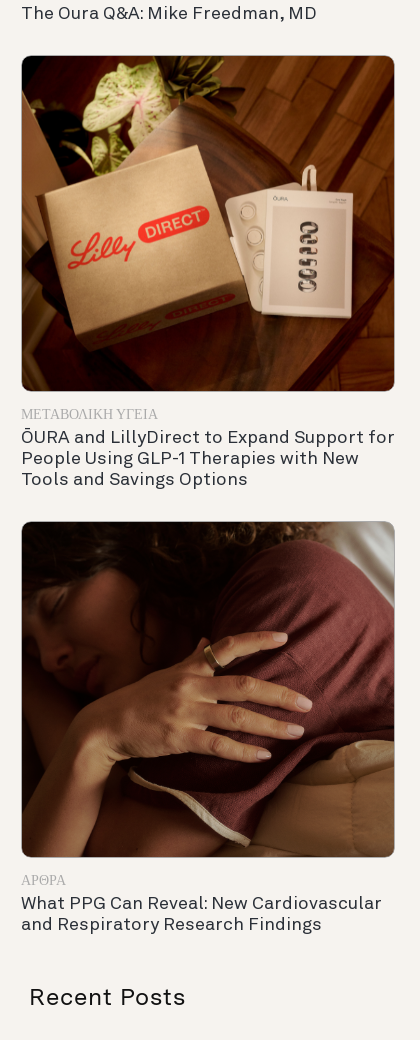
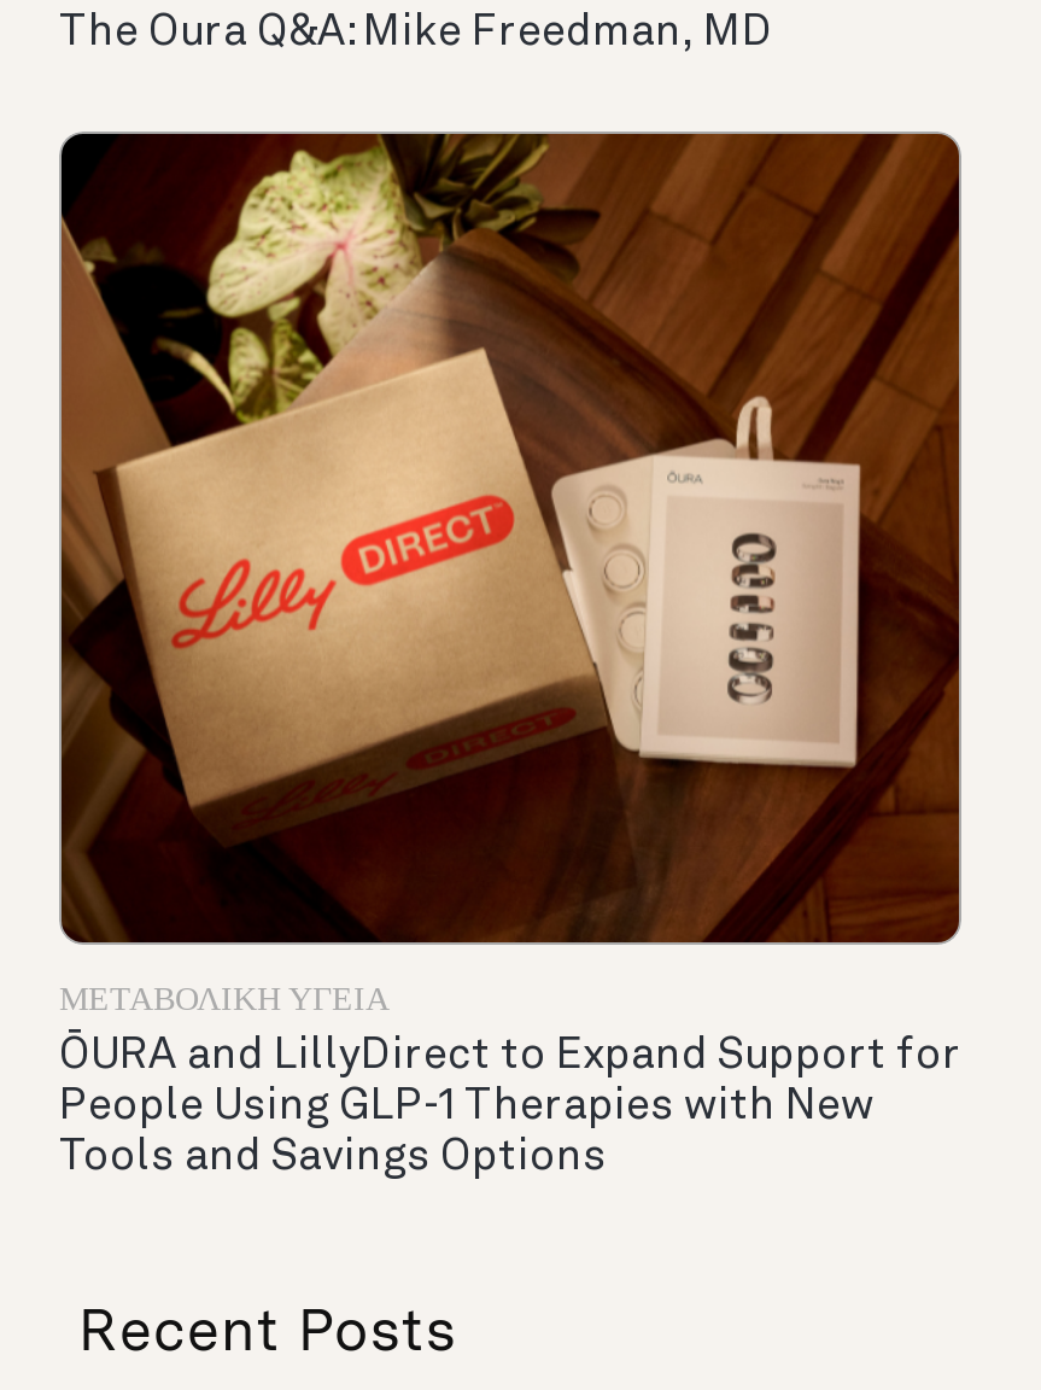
- [image]
- ΆΡΘΡΑ
- What PPG Can Reveal: New Cardiovascular
- and Respiratory Research Findings
